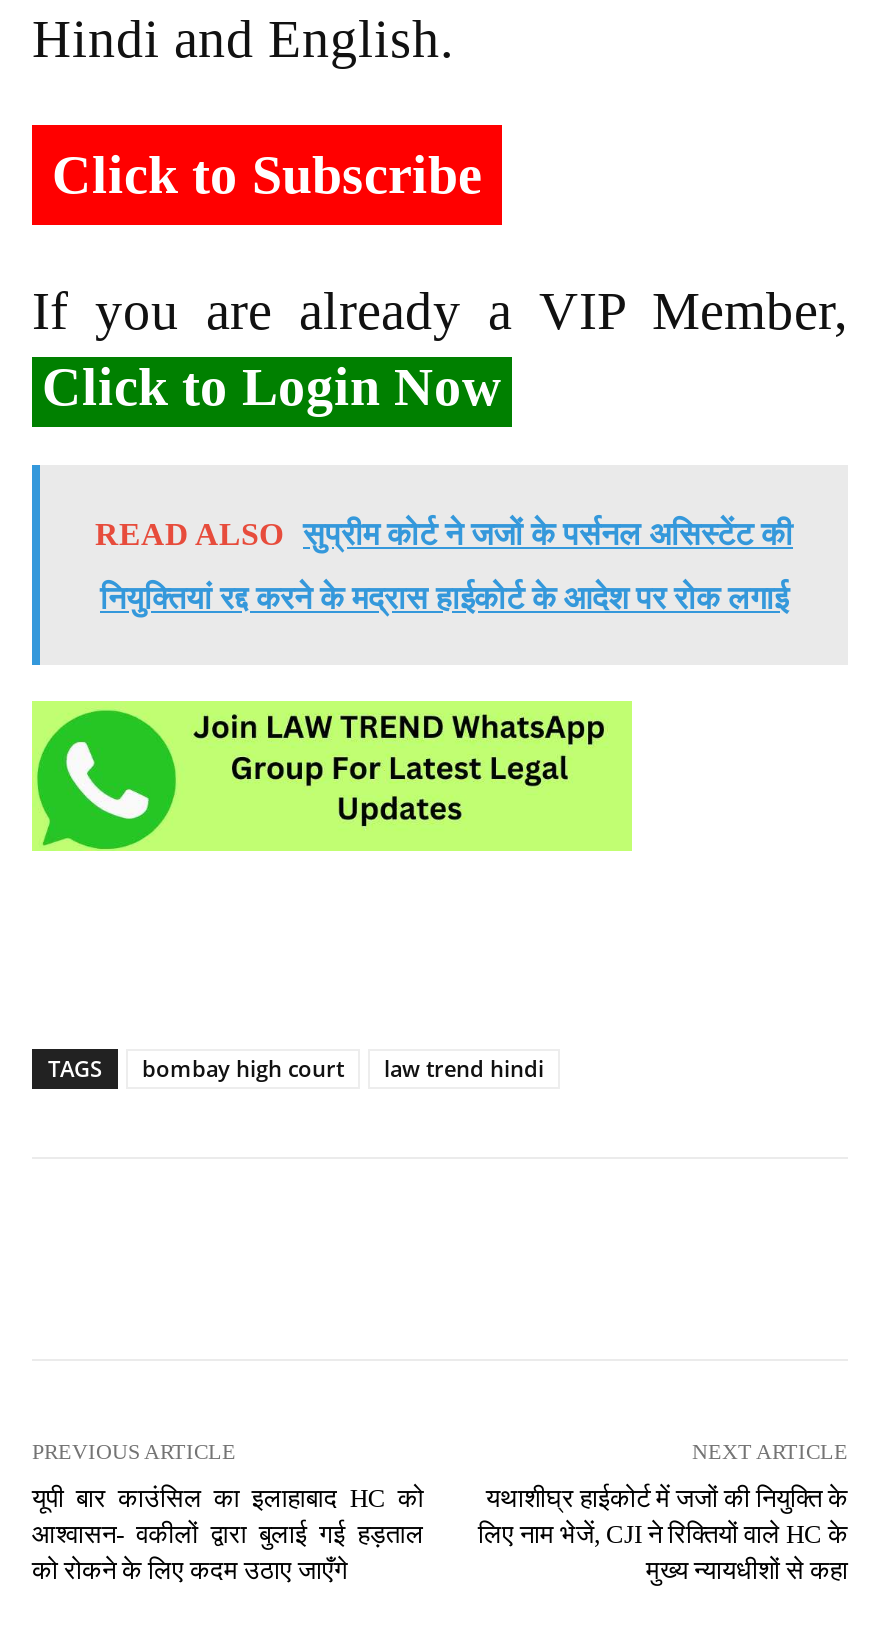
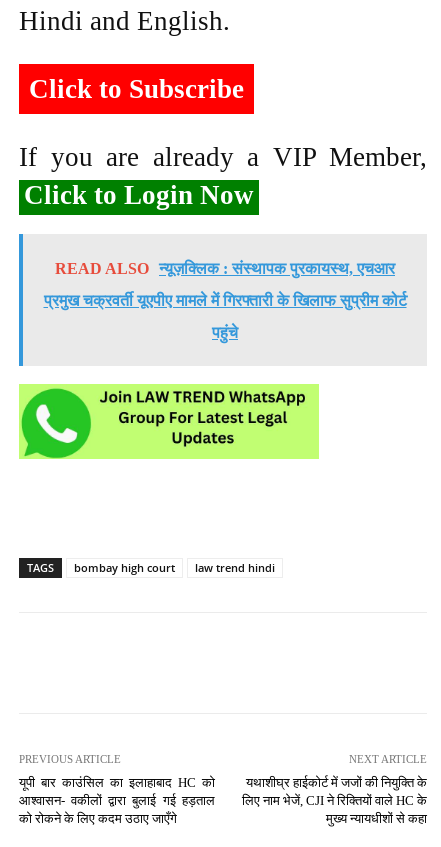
- READ ALSO सुप्रीम कोर्ट ने जजों के पर्सनल असिस्टेंट की
- नियुक्तियां रद्द करने के मद्रास हाईकोर्ट के आदेश पर रोक लगाई
+ READ ALSO न्यूज़क्लिक : संस्थापक पुरकायस्थ, एचआर
+ प्रमुख चक्रवर्ती यूएपीए मामले में गिरफ्तारी के खिलाफ सुप्रीम कोर्ट
+ पहुंचे
